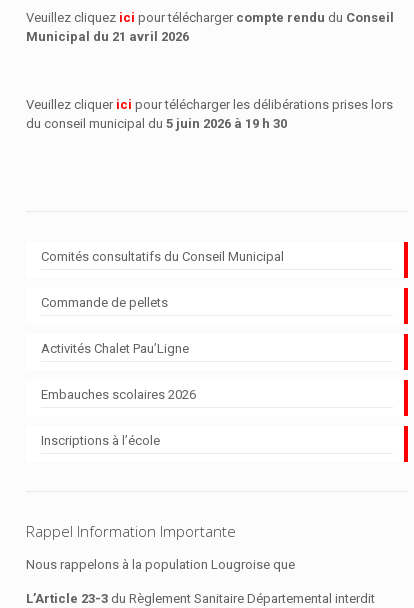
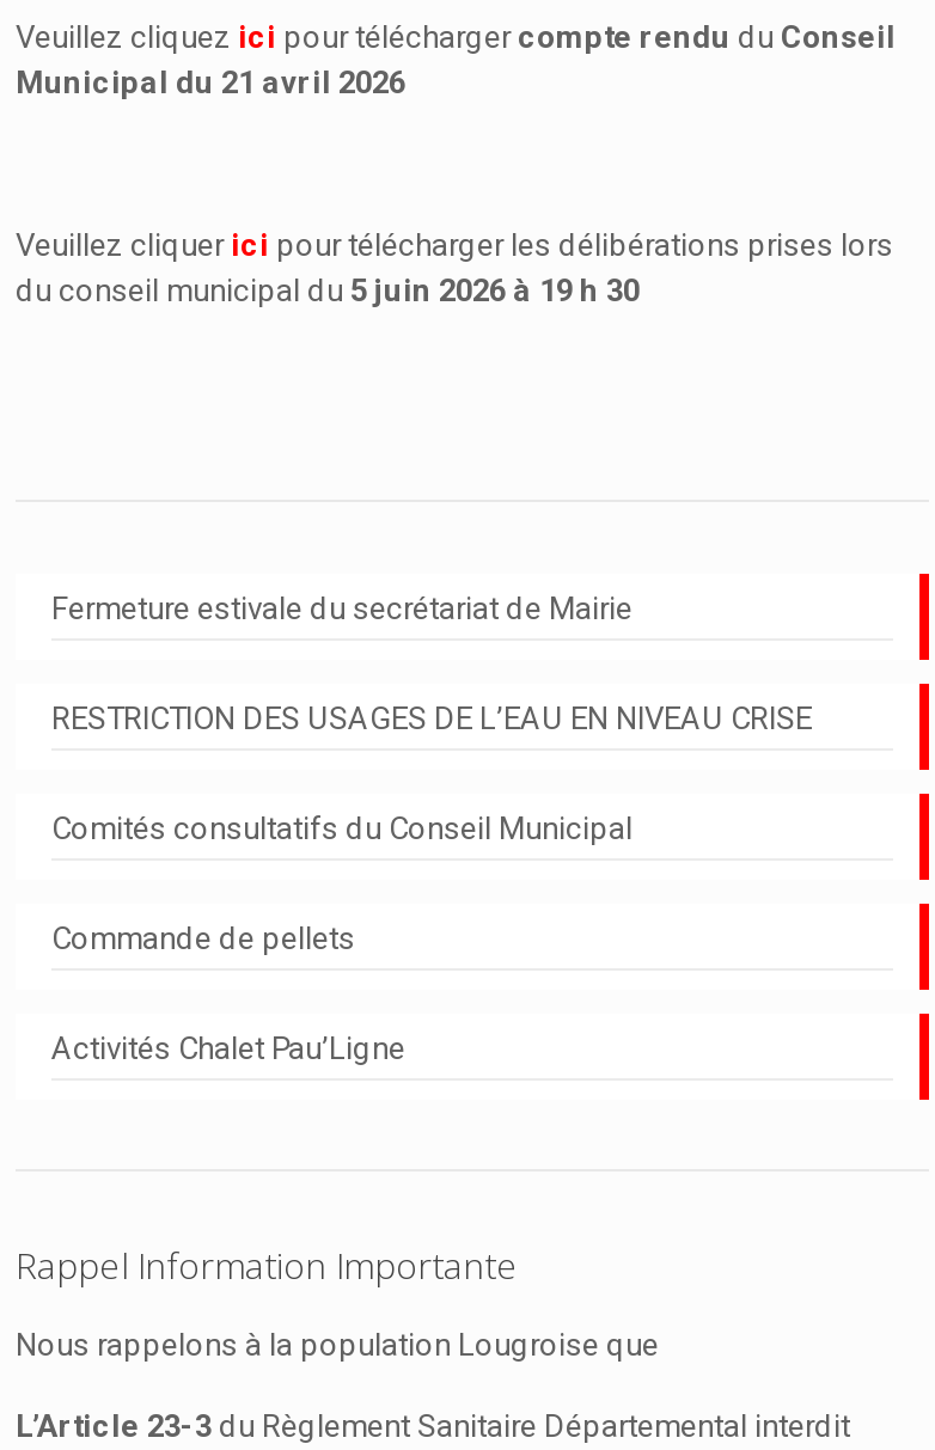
+ Fermeture estivale du secrétariat de Mairie
+ RESTRICTION DES USAGES DE L’EAU EN NIVEAU CRISE

moved down: Comités consultatifs du Conseil Municipal | Commande de pellets | Activités Chalet Pau’Ligne

- Embauches scolaires 2026
- Inscriptions à l’école
